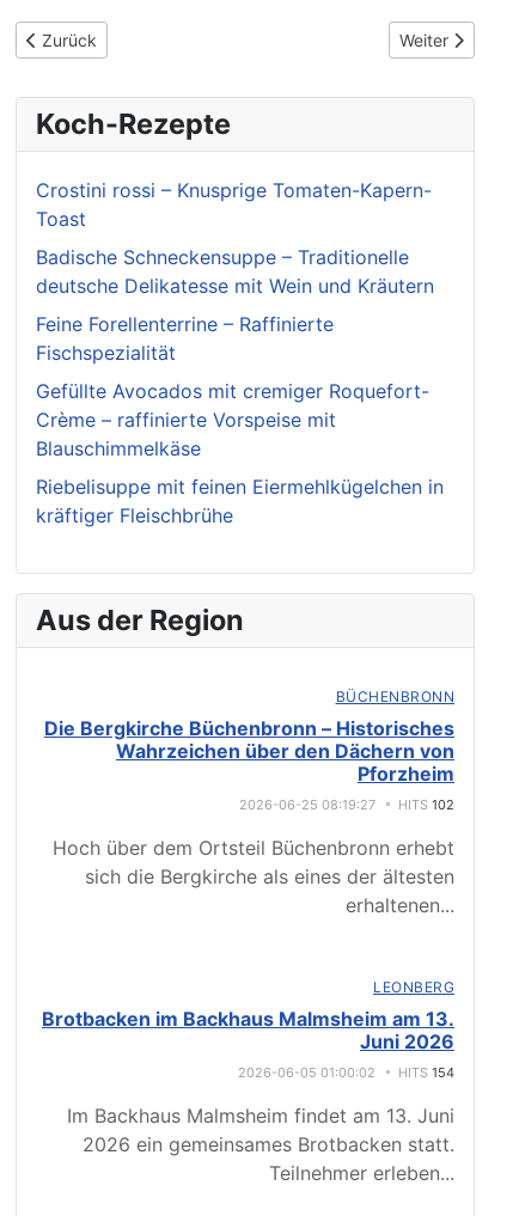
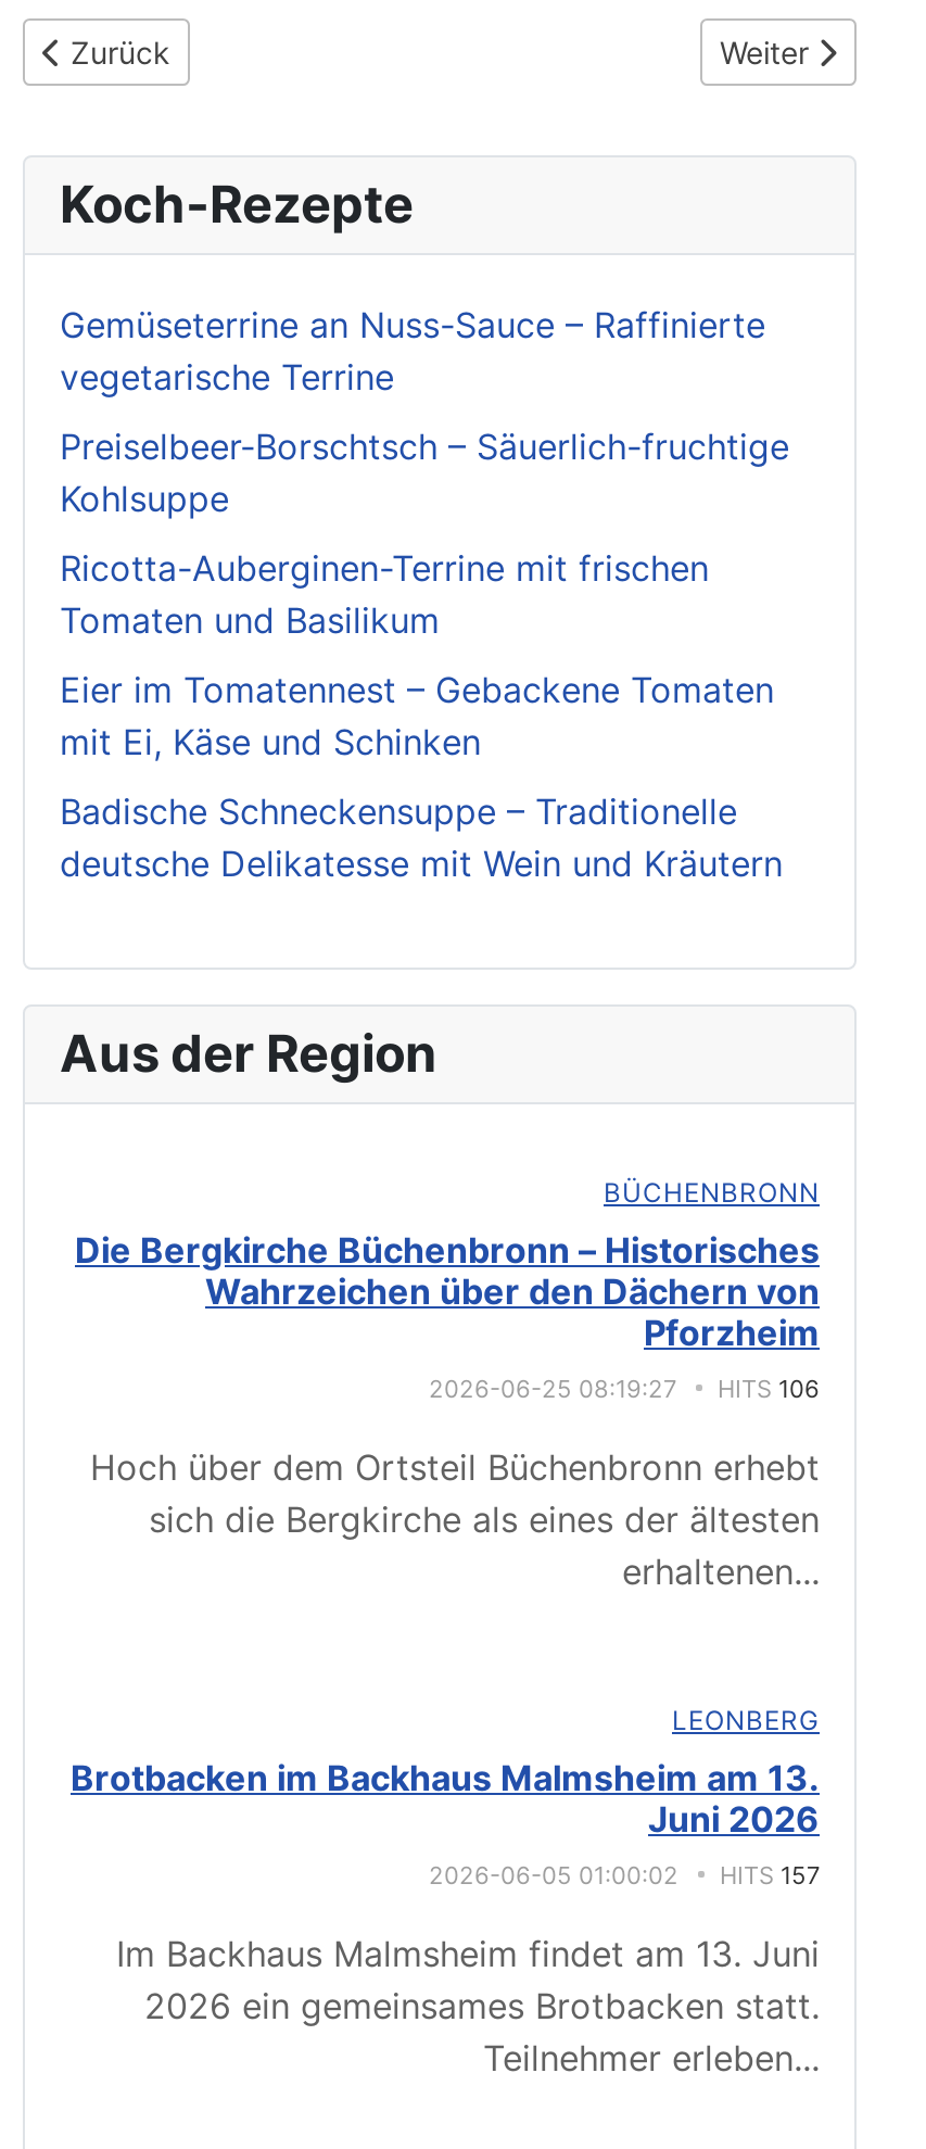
- Crostini rossi – Knusprige Tomaten-Kapern-
- Toast
+ Gemüseterrine an Nuss-Sauce – Raffinierte
+ vegetarische Terrine
+ Preiselbeer-Borschtsch – Säuerlich-fruchtige
+ Kohlsuppe
+ Ricotta-Auberginen-Terrine mit frischen
+ Tomaten und Basilikum
+ Eier im Tomatennest – Gebackene Tomaten
+ mit Ei, Käse und Schinken

moved down: Badische Schneckensuppe – Traditionelle | deutsche Delikatesse mit Wein und Kräutern

- Feine Forellenterrine – Raffinierte
- Fischspezialität
- Gefüllte Avocados mit cremiger Roquefort-
- Crème – raffinierte Vorspeise mit
- Blauschimmelkäse
- Riebelisuppe mit feinen Eiermehlkügelchen in
- kräftiger Fleischbrühe

- 2026-06-25 08:19:27 HITS 102
+ 2026-06-25 08:19:27 HITS 106

- 2026-06-05 01:00:02 HITS 154
+ 2026-06-05 01:00:02 HITS 157
